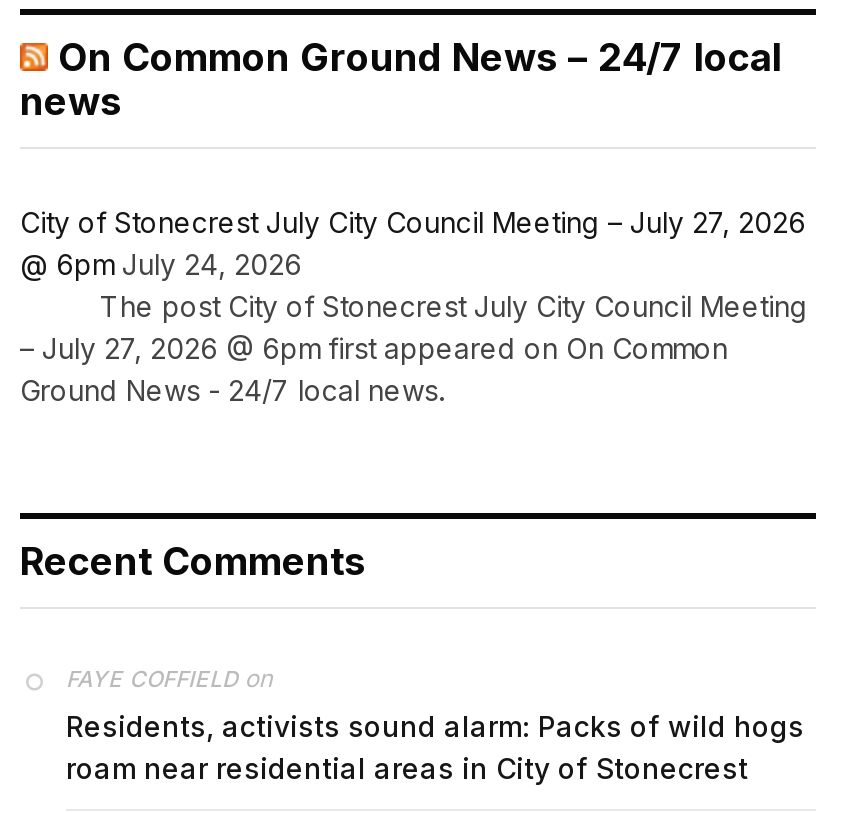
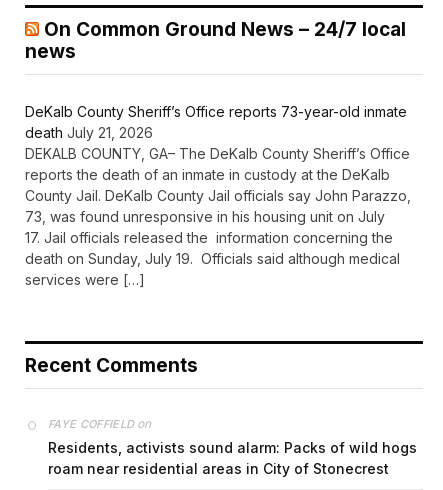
- City of Stonecrest July City Council Meeting – July 27, 2026
- @ 6pm July 24, 2026
- The post City of Stonecrest July City Council Meeting
- – July 27, 2026 @ 6pm first appeared on On Common
- Ground News - 24/7 local news.
+ DeKalb County Sheriff’s Office reports 73-year-old inmate
+ death July 21, 2026
+ DEKALB COUNTY, GA– The DeKalb County Sheriff’s Office
+ reports the death of an inmate in custody at the DeKalb
+ County Jail. DeKalb County Jail officials say John Parazzo,
+ 73, was found unresponsive in his housing unit on July
+ 17. Jail officials released the information concerning the
+ death on Sunday, July 19. Officials said although medical
+ services were […]
